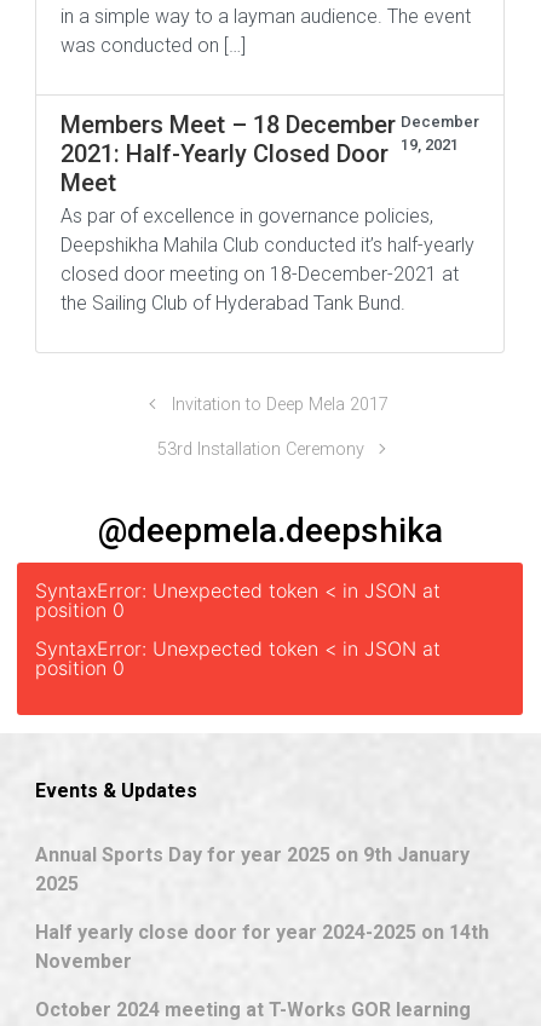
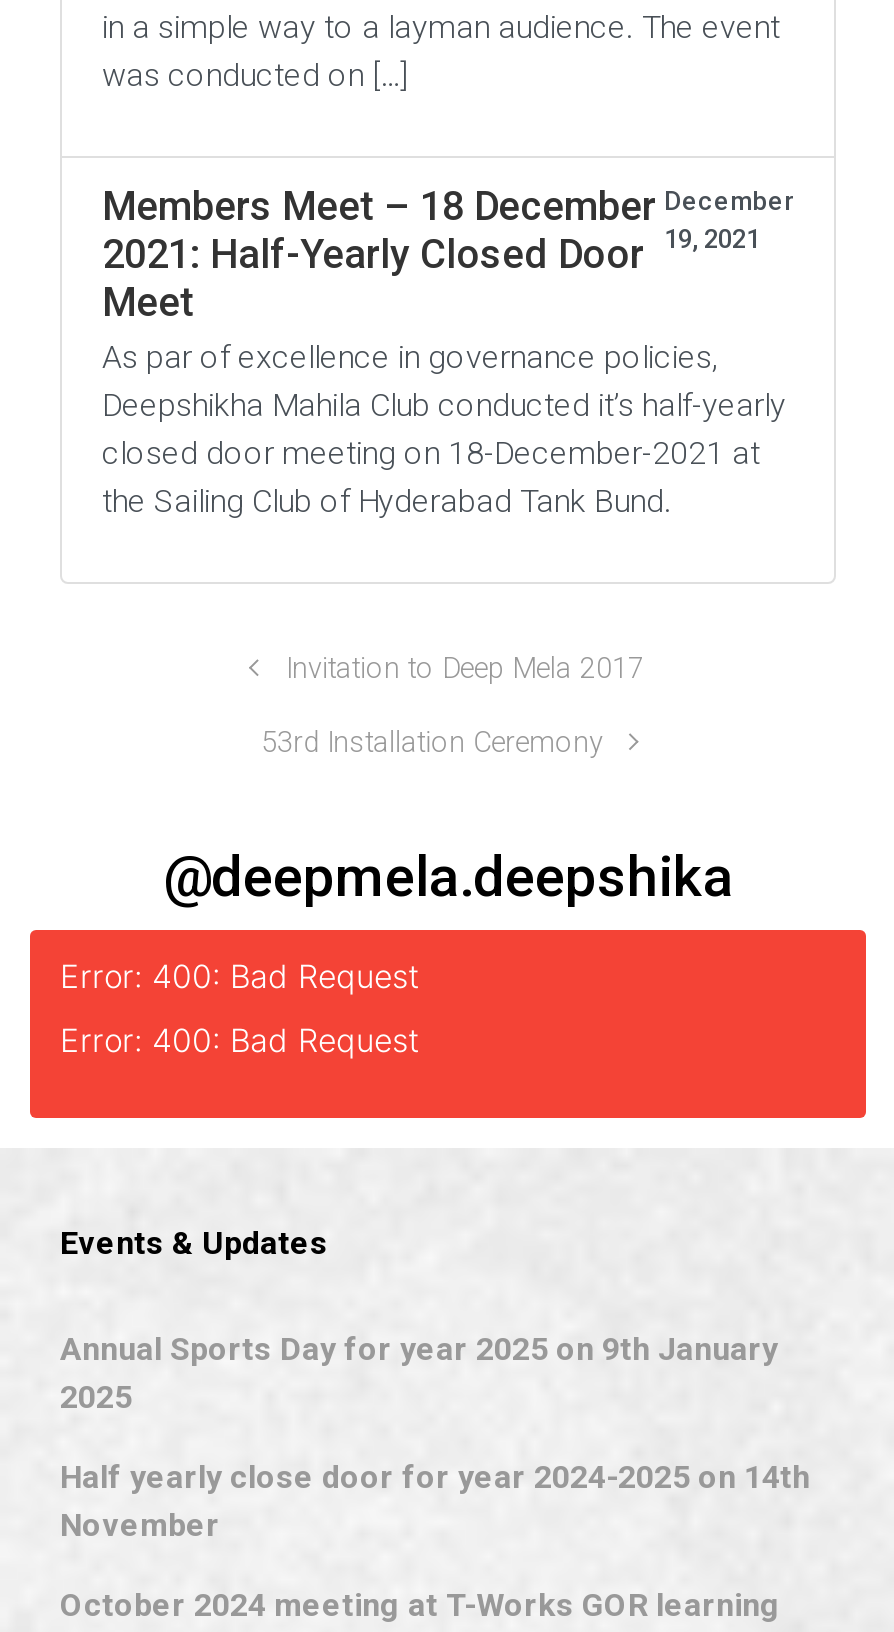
- SyntaxError: Unexpected token < in JSON at
- position 0
+ Error: 400: Bad Request

- SyntaxError: Unexpected token < in JSON at
- position 0
+ Error: 400: Bad Request
